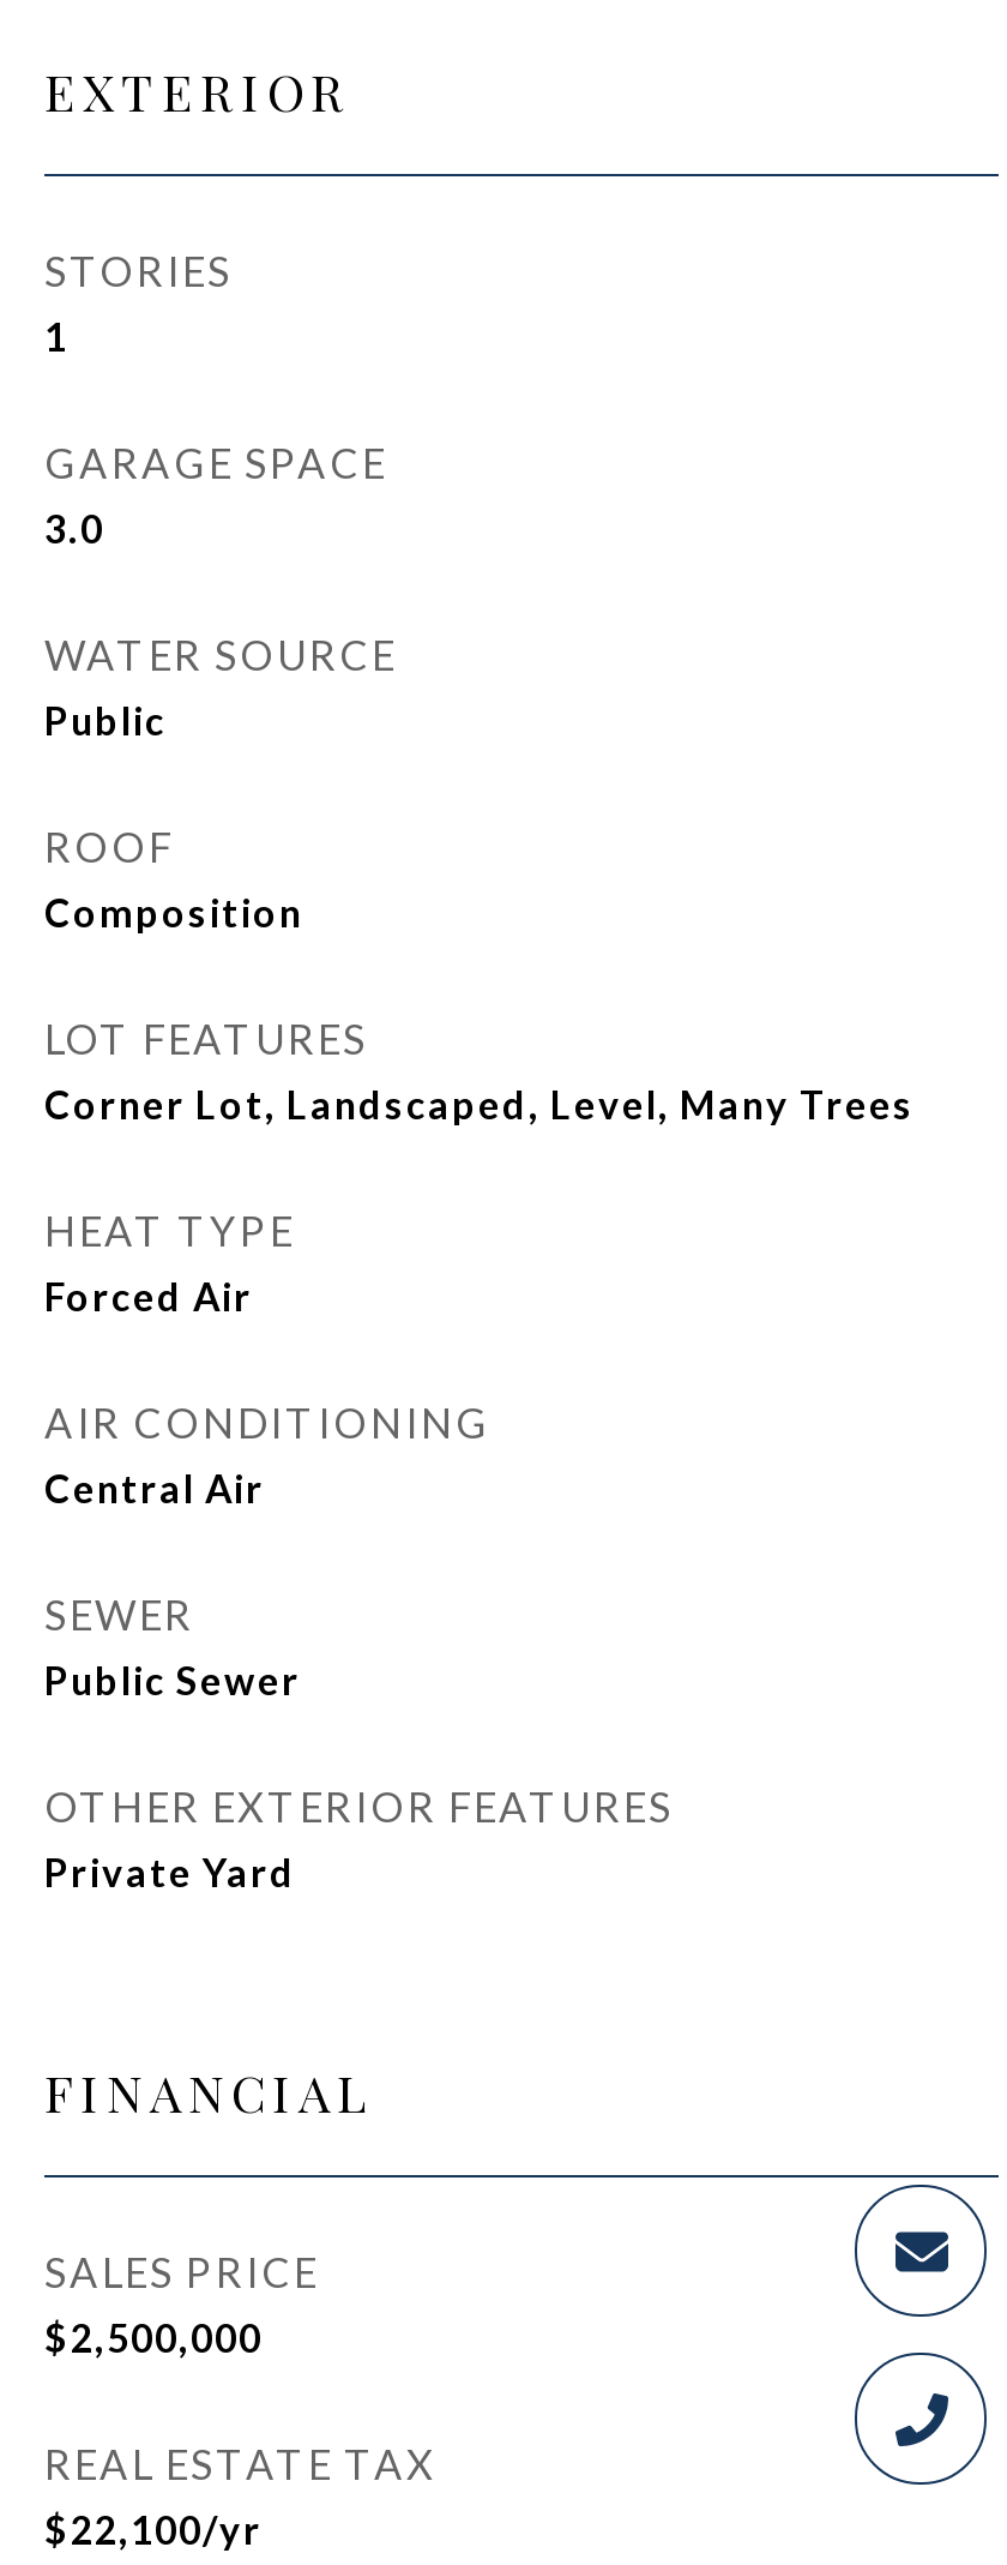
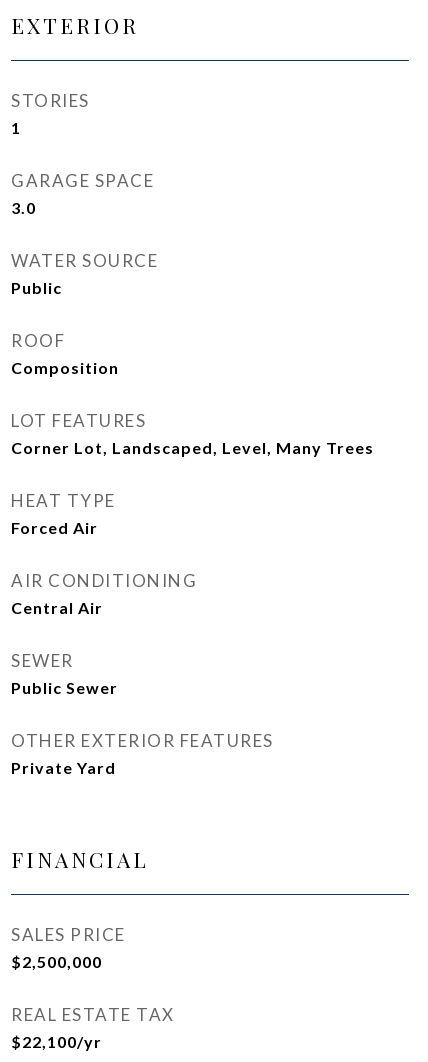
- [image]

- [image]
